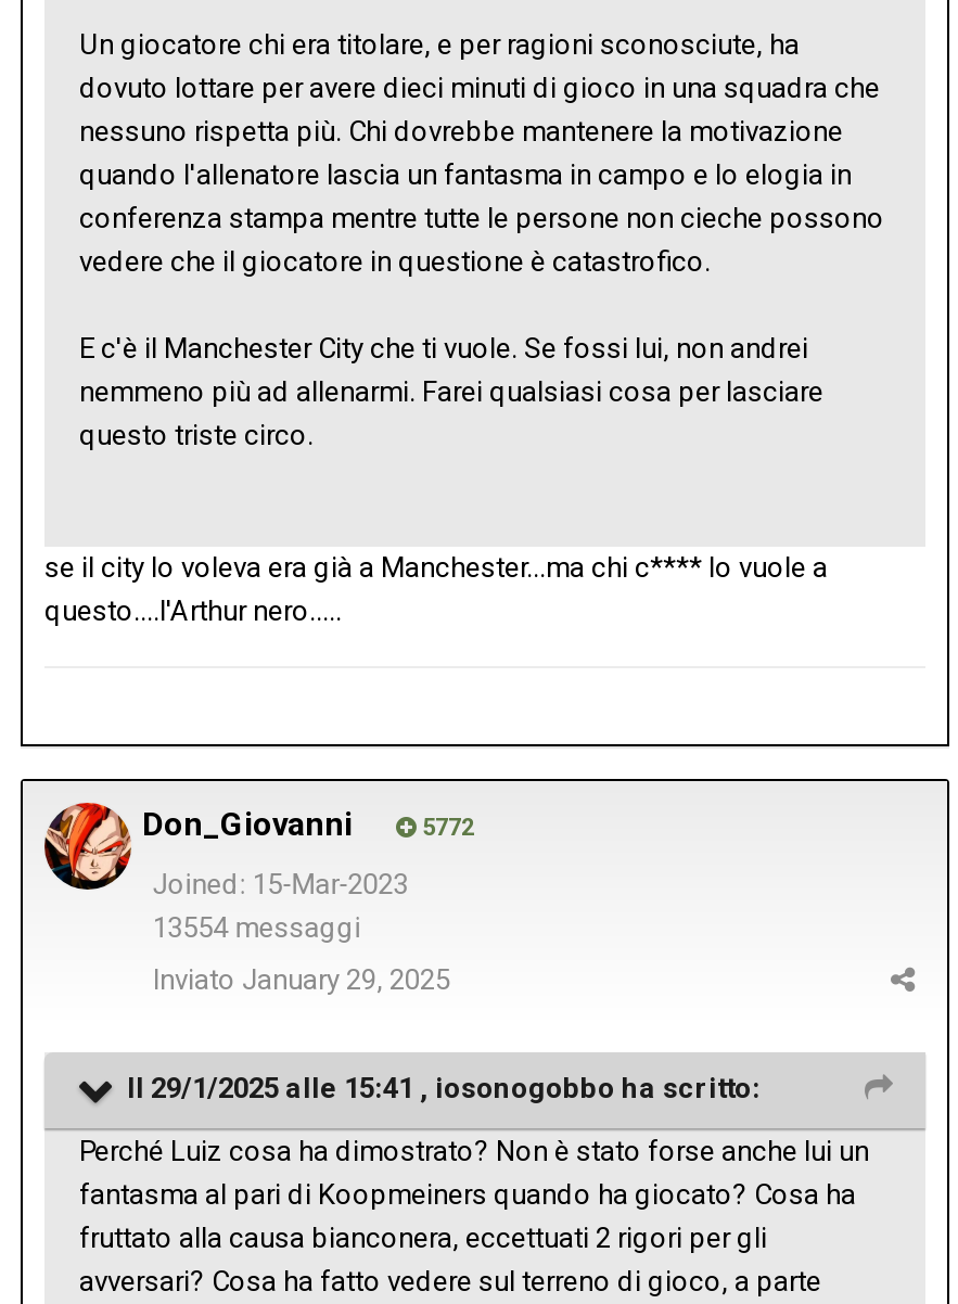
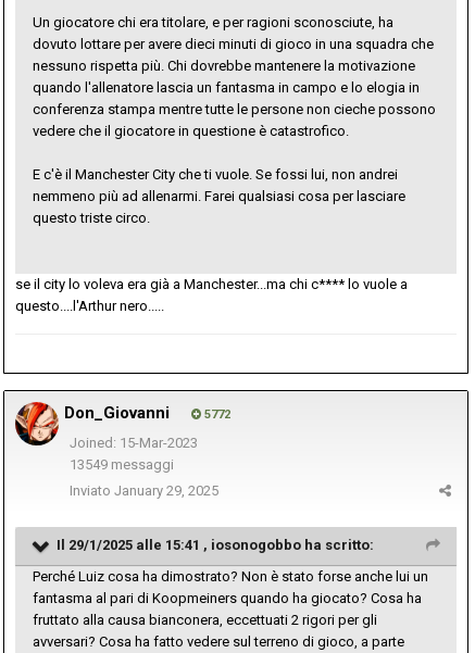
- 13554 messaggi
+ 13549 messaggi
